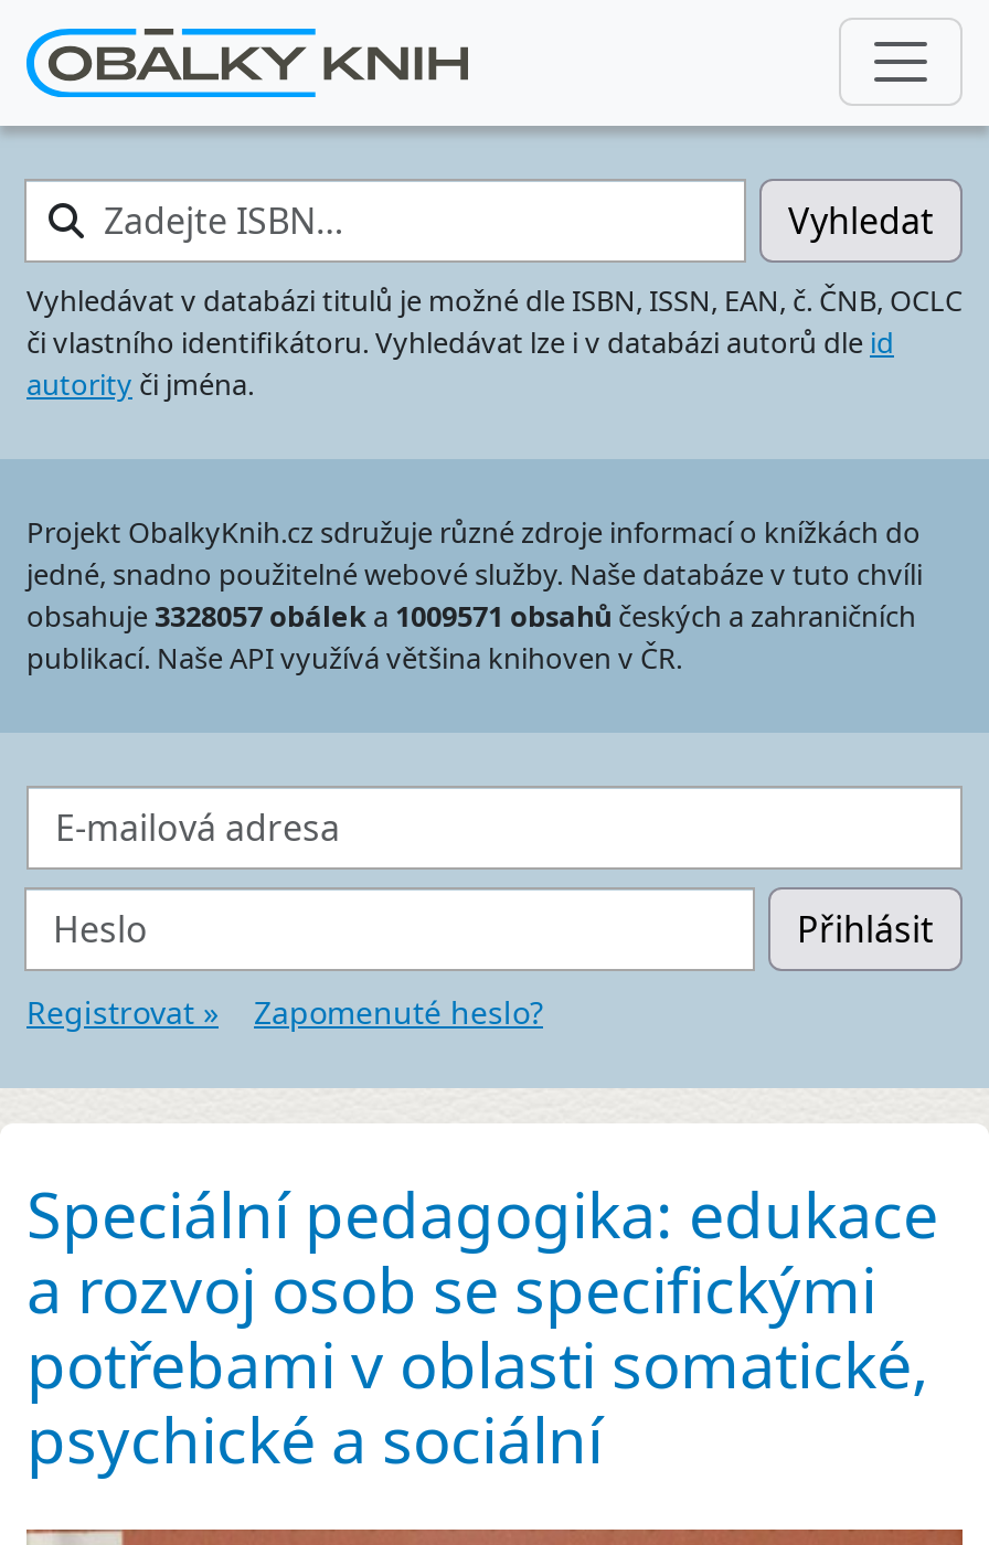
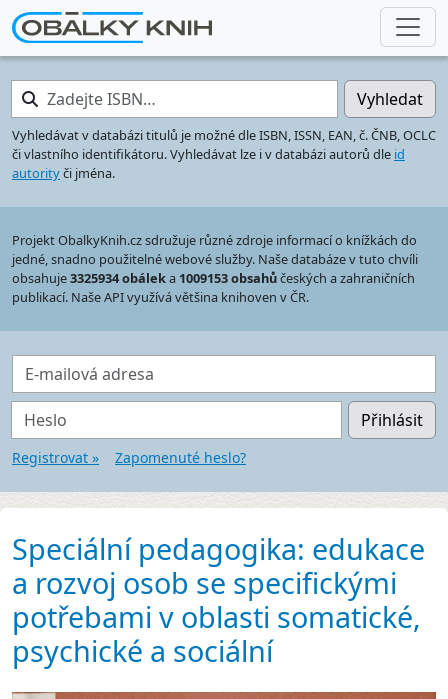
- obsahuje 3328057 obálek a 1009571 obsahů českých a zahraničních
+ obsahuje 3325934 obálek a 1009153 obsahů českých a zahraničních
